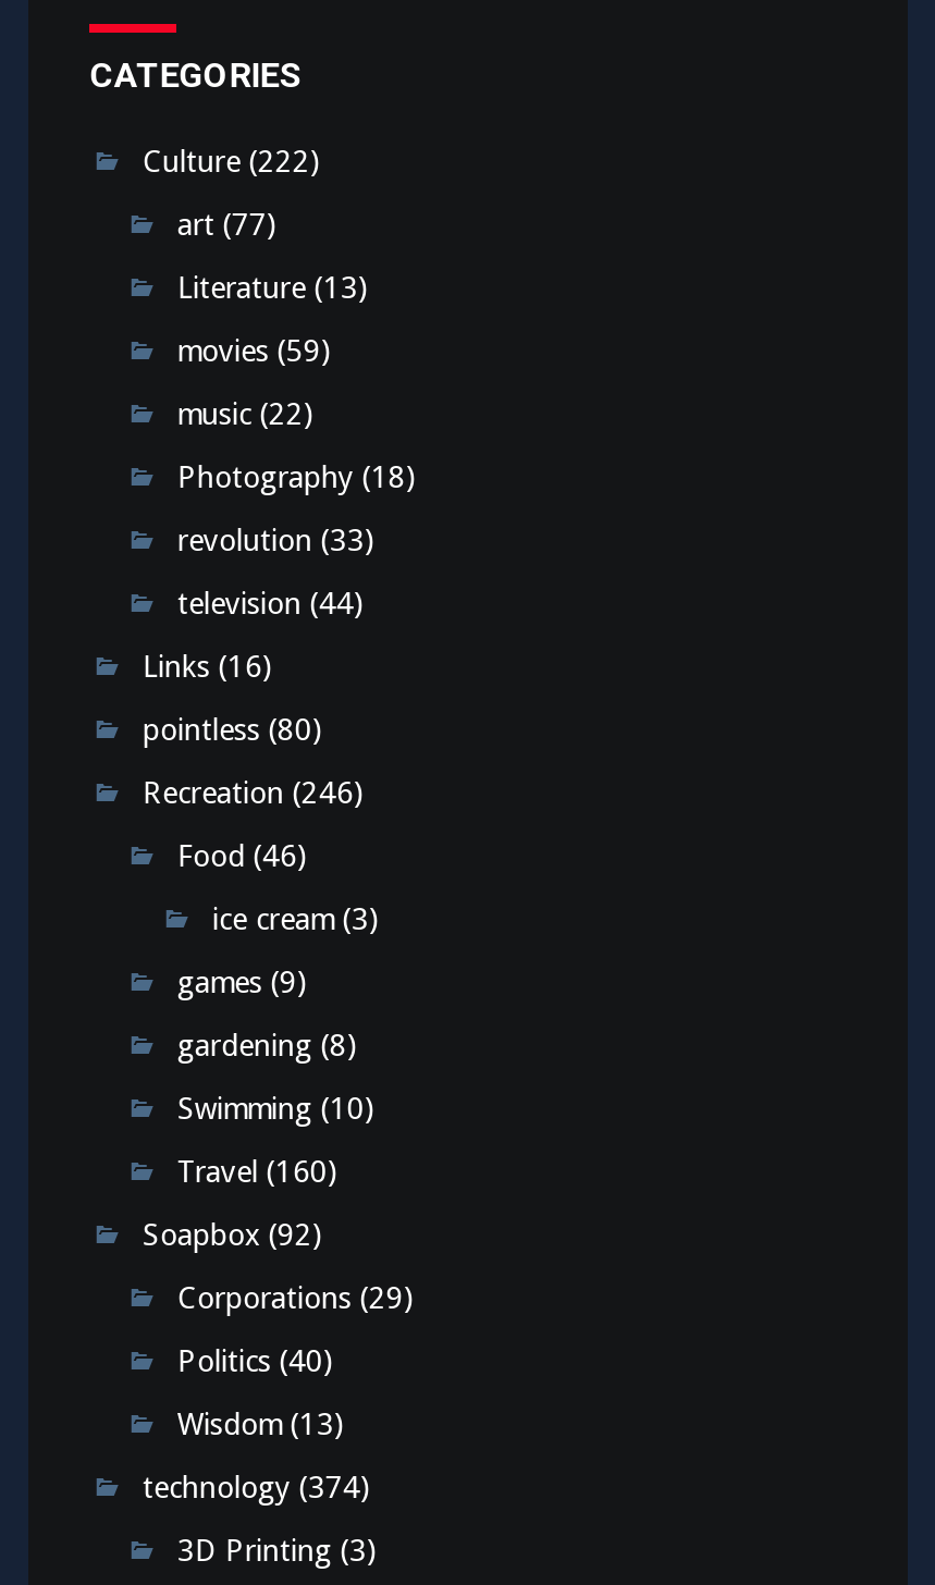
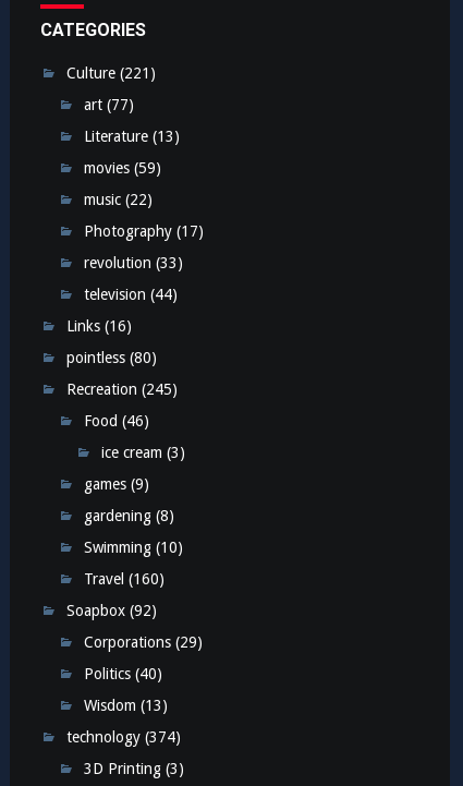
- Culture (222)
+ Culture (221)

- Photography (18)
+ Photography (17)

- Recreation (246)
+ Recreation (245)
